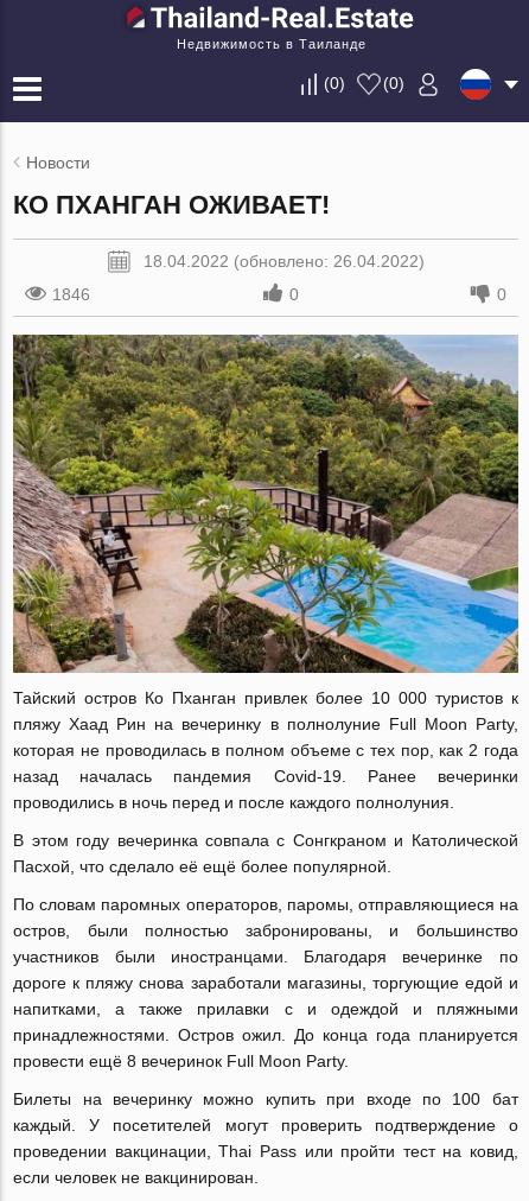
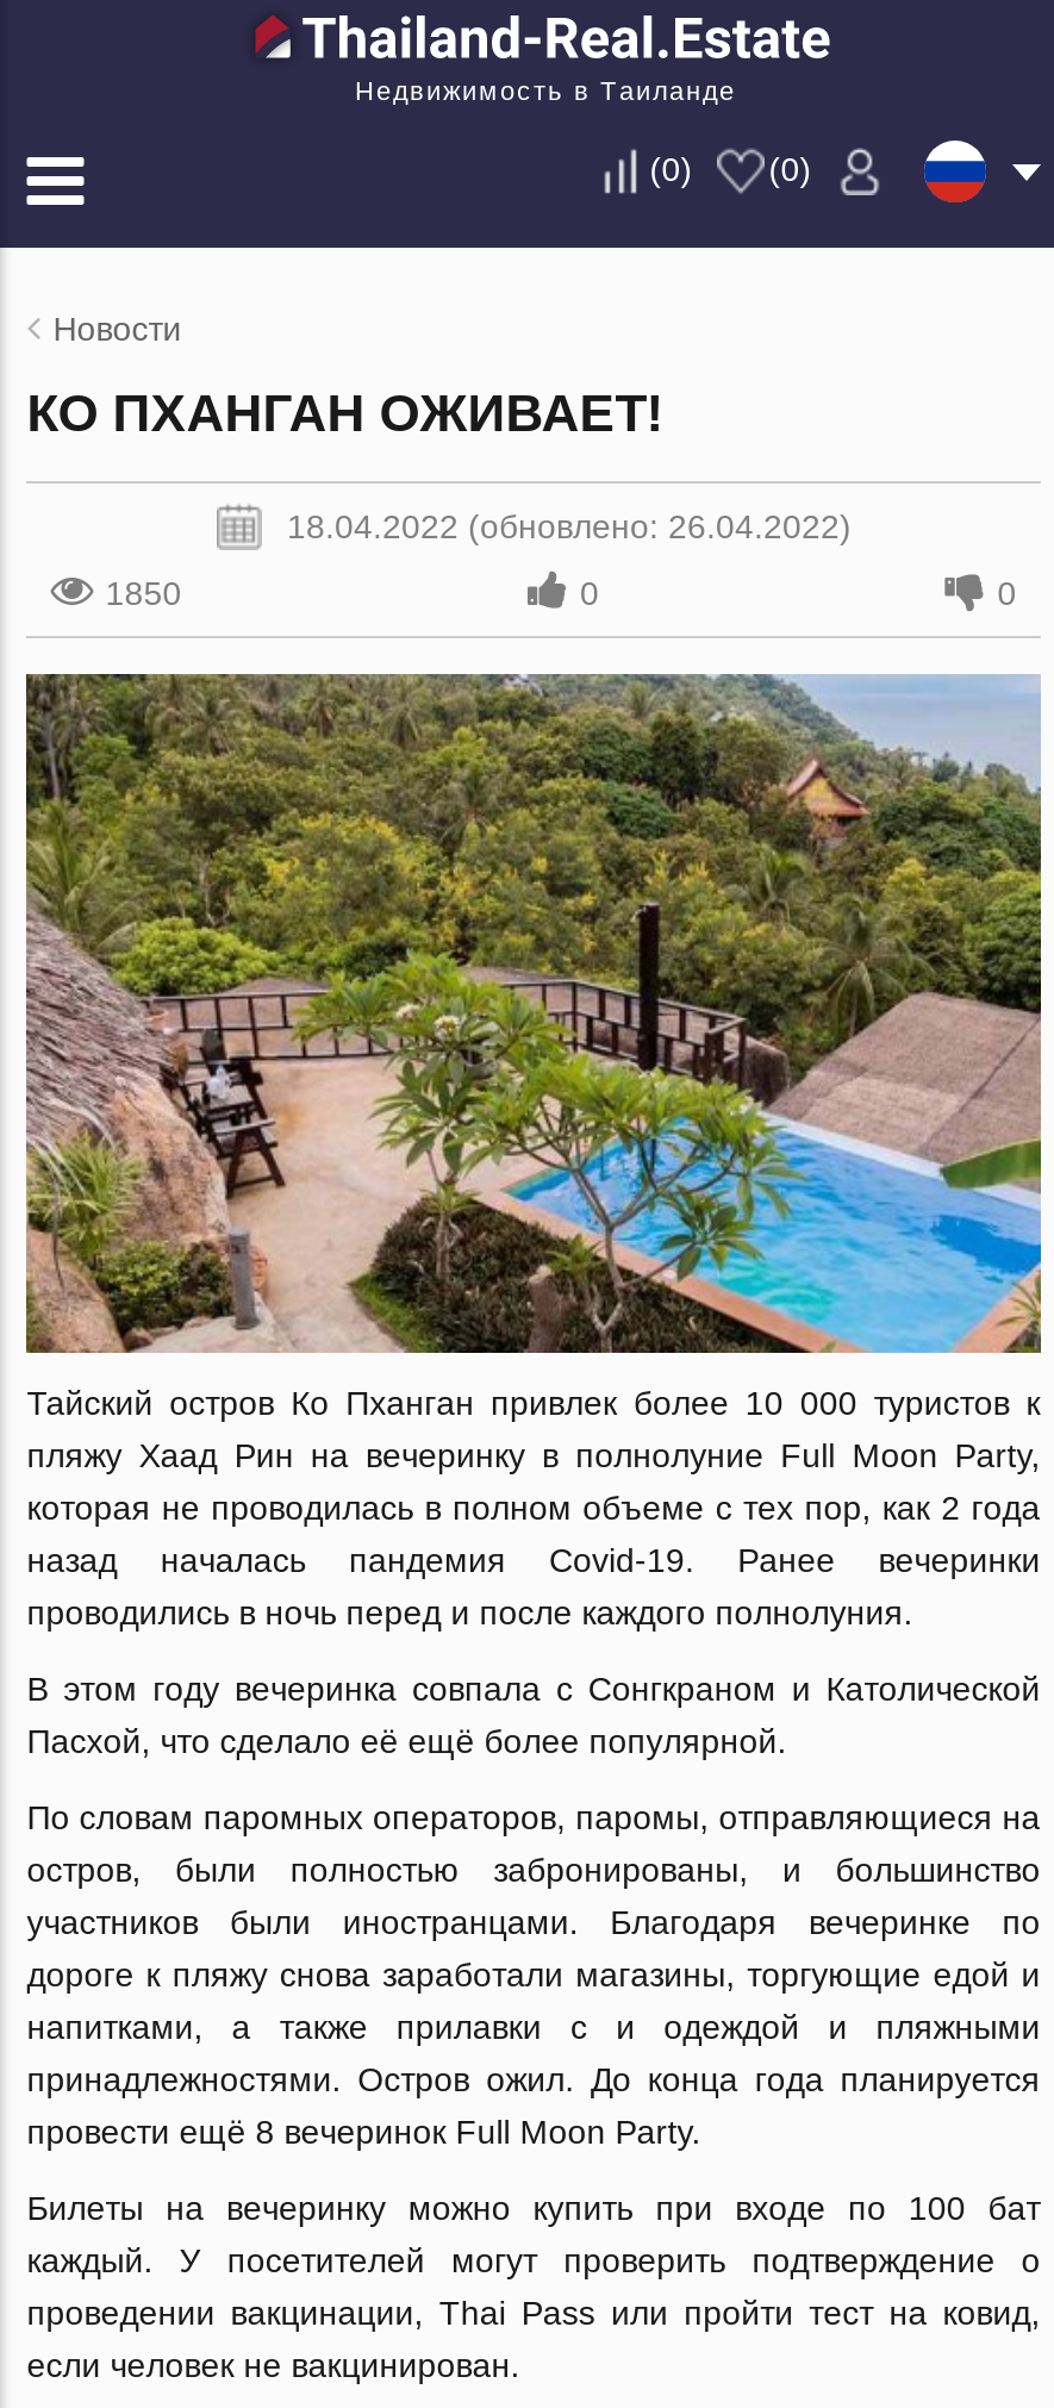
- 1846
+ 1850
